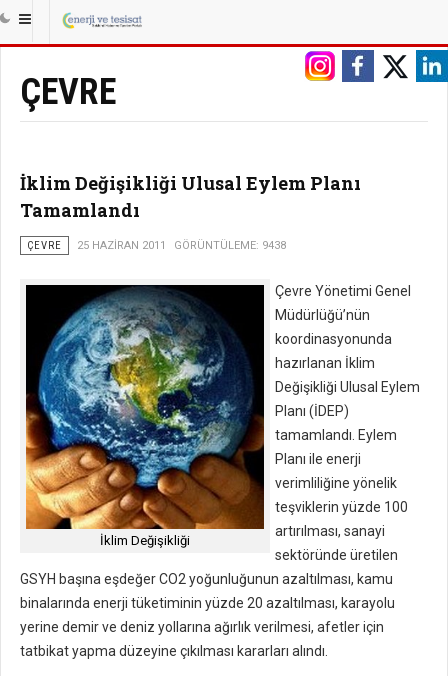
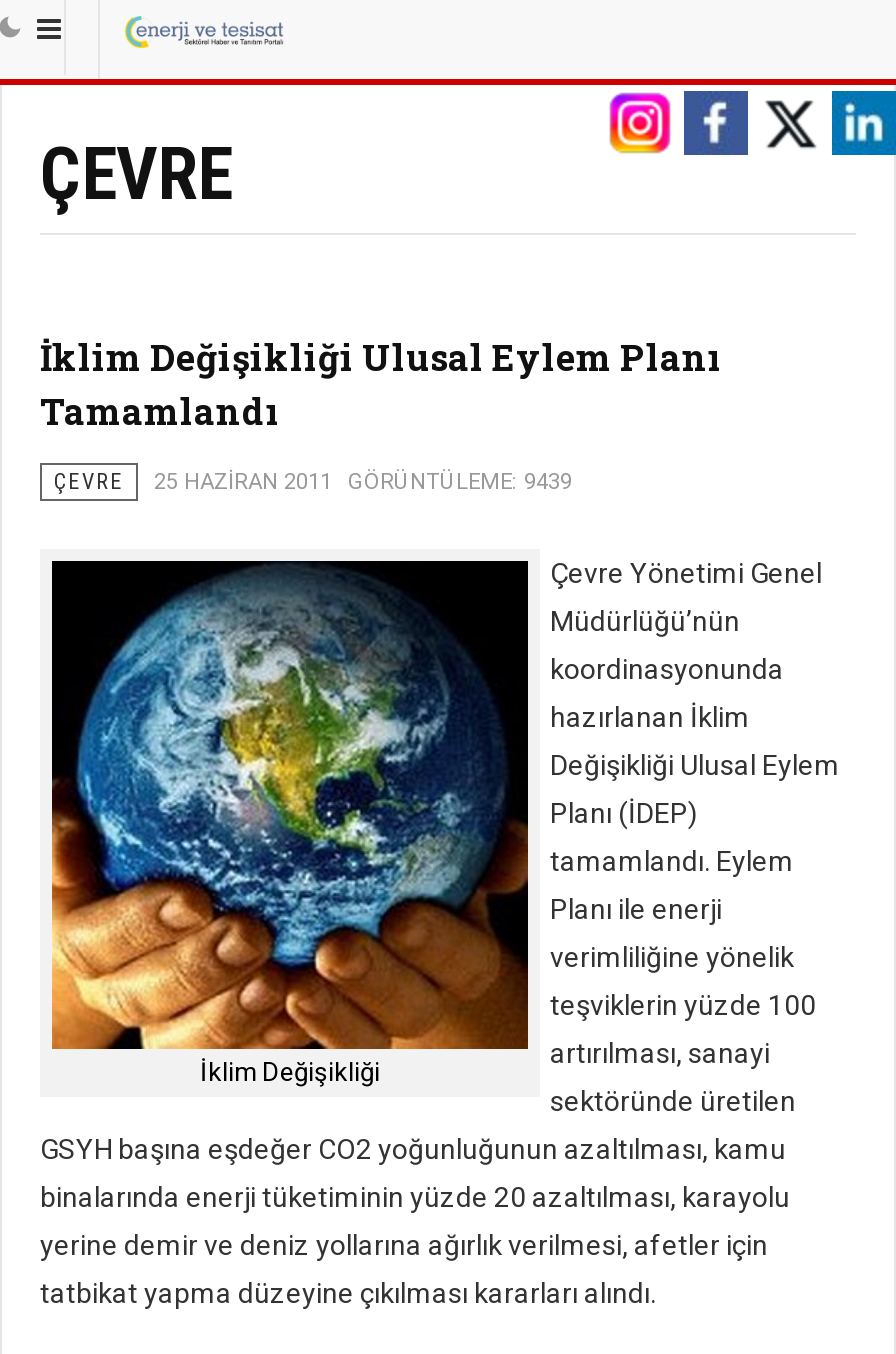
- ÇEVRE 25 HAZIRAN 2011 GÖRÜNTÜLEME: 9438
+ ÇEVRE 25 HAZIRAN 2011 GÖRÜNTÜLEME: 9439
